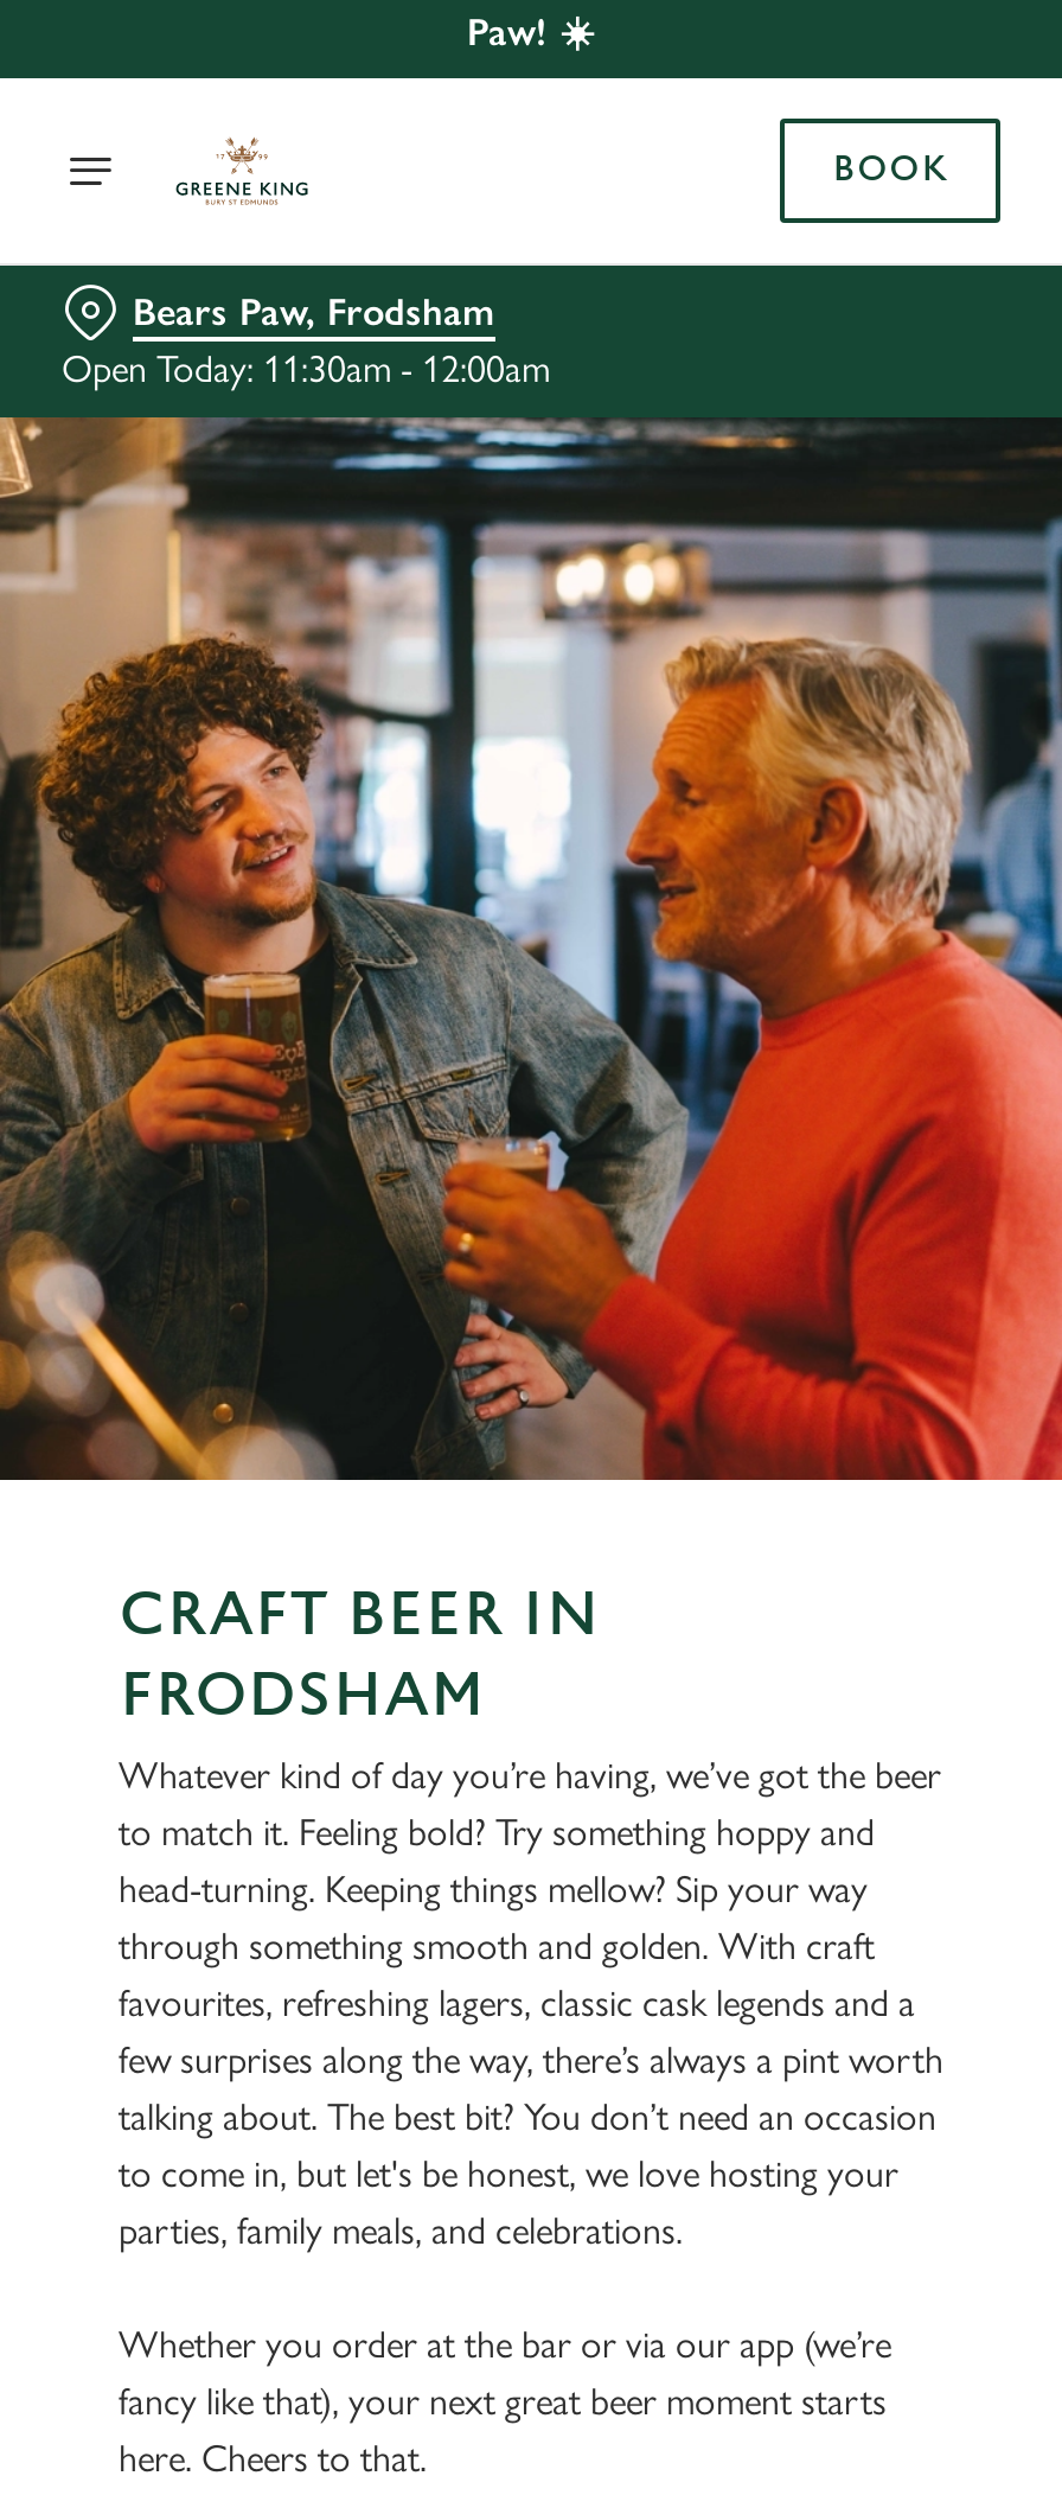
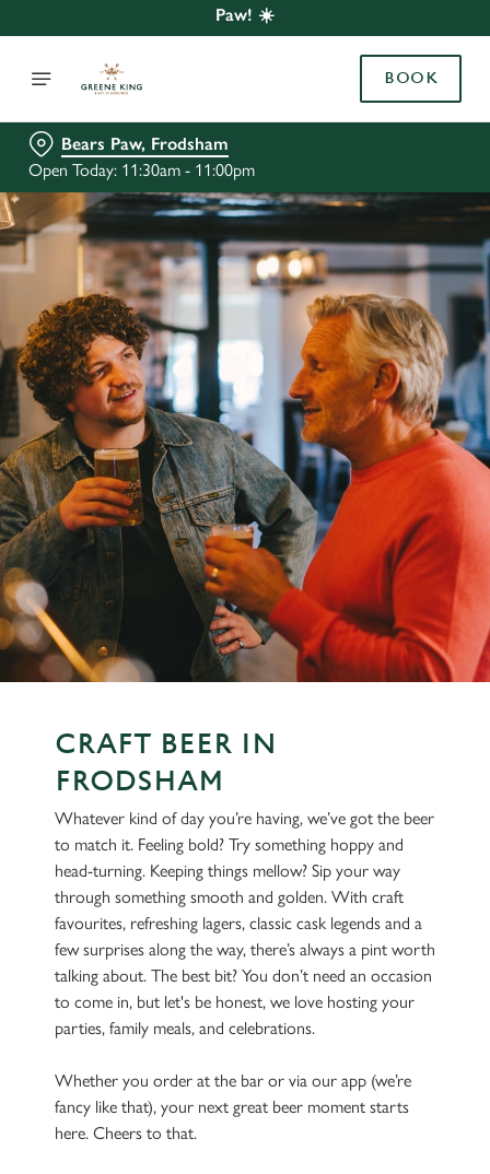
- Open Today: 11:30am - 12:00am
+ Open Today: 11:30am - 11:00pm
